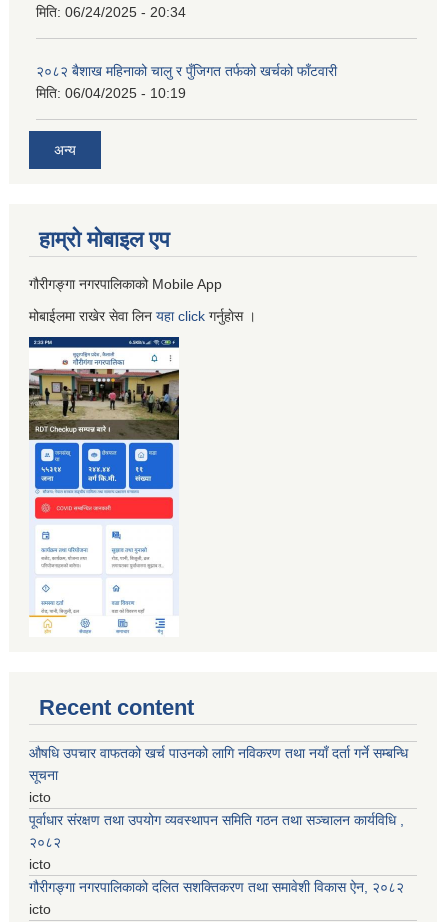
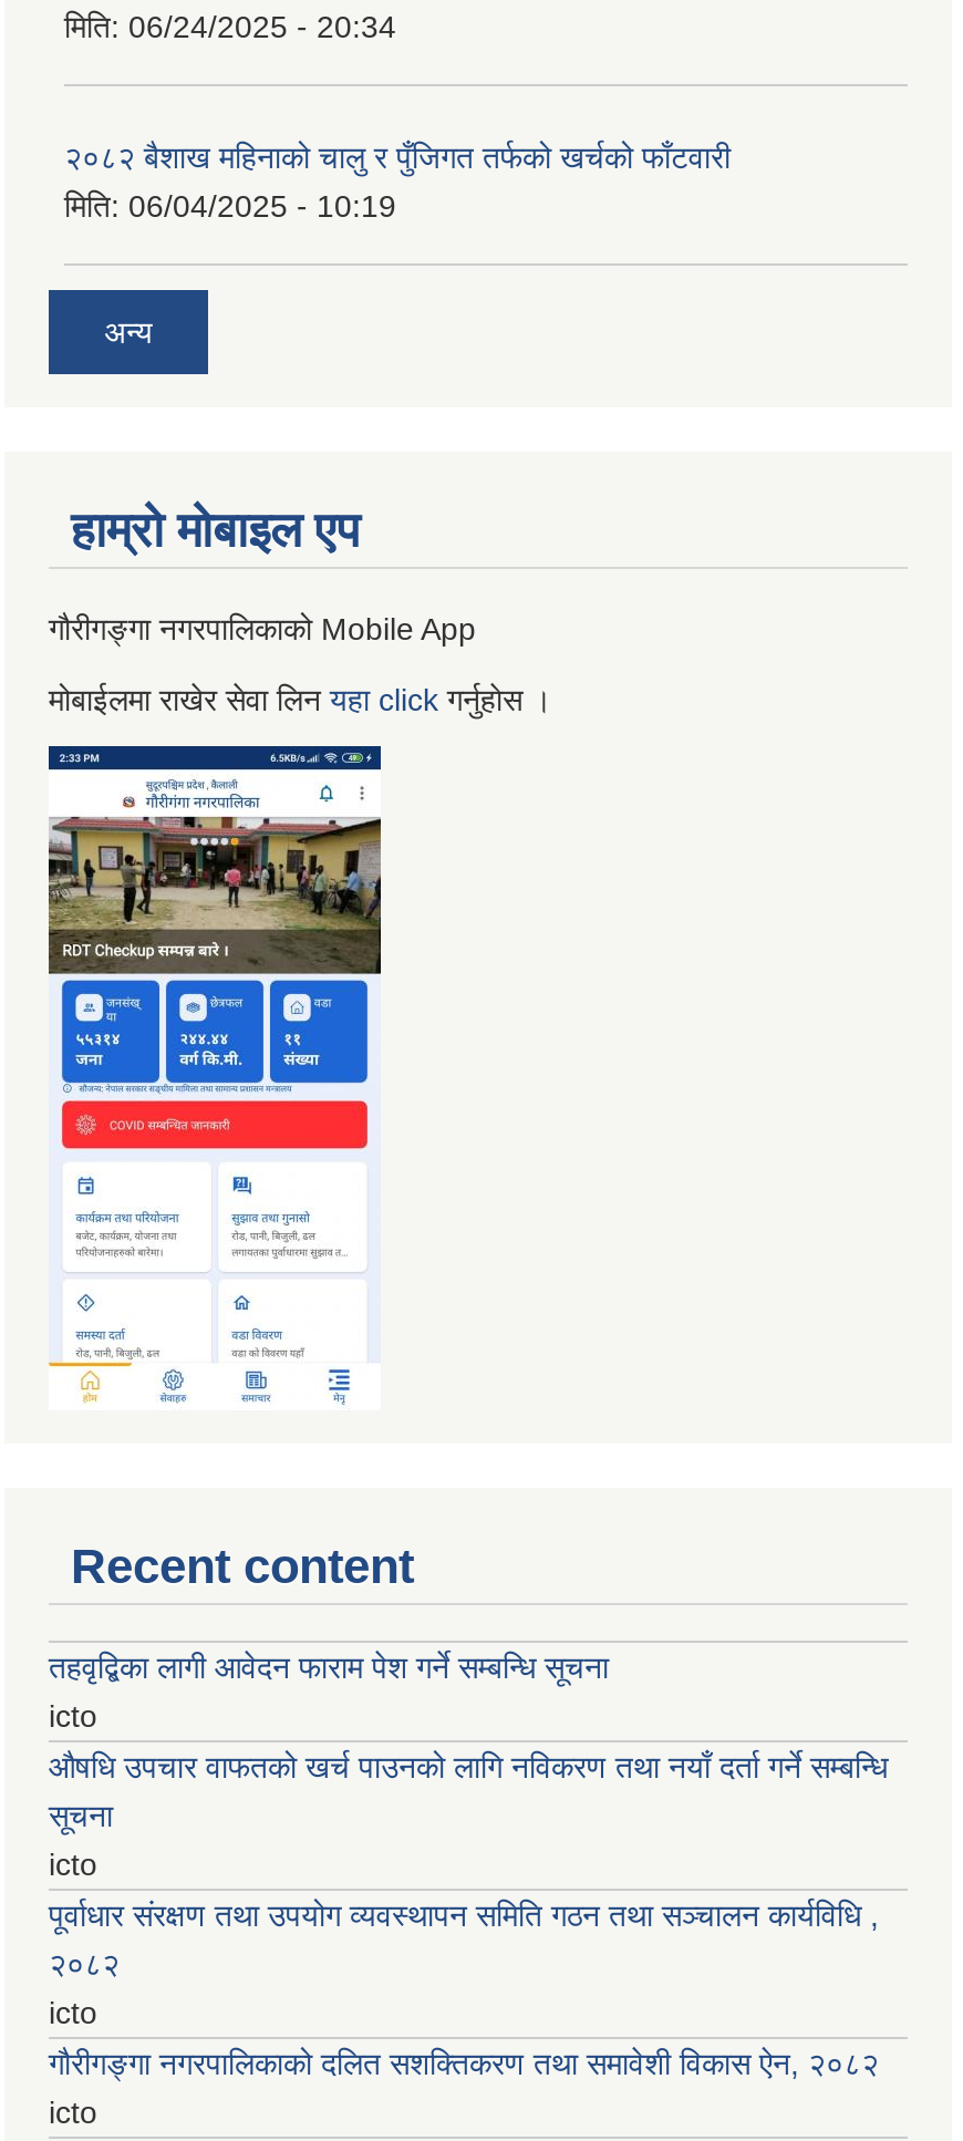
+ तहवृद्बिका लागी आवेदन फाराम पेश गर्ने सम्बन्धि सूचना
+ icto
